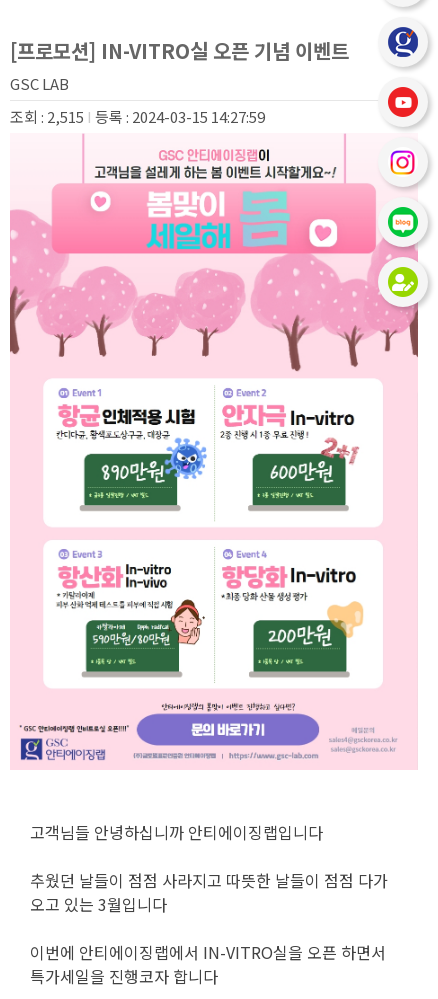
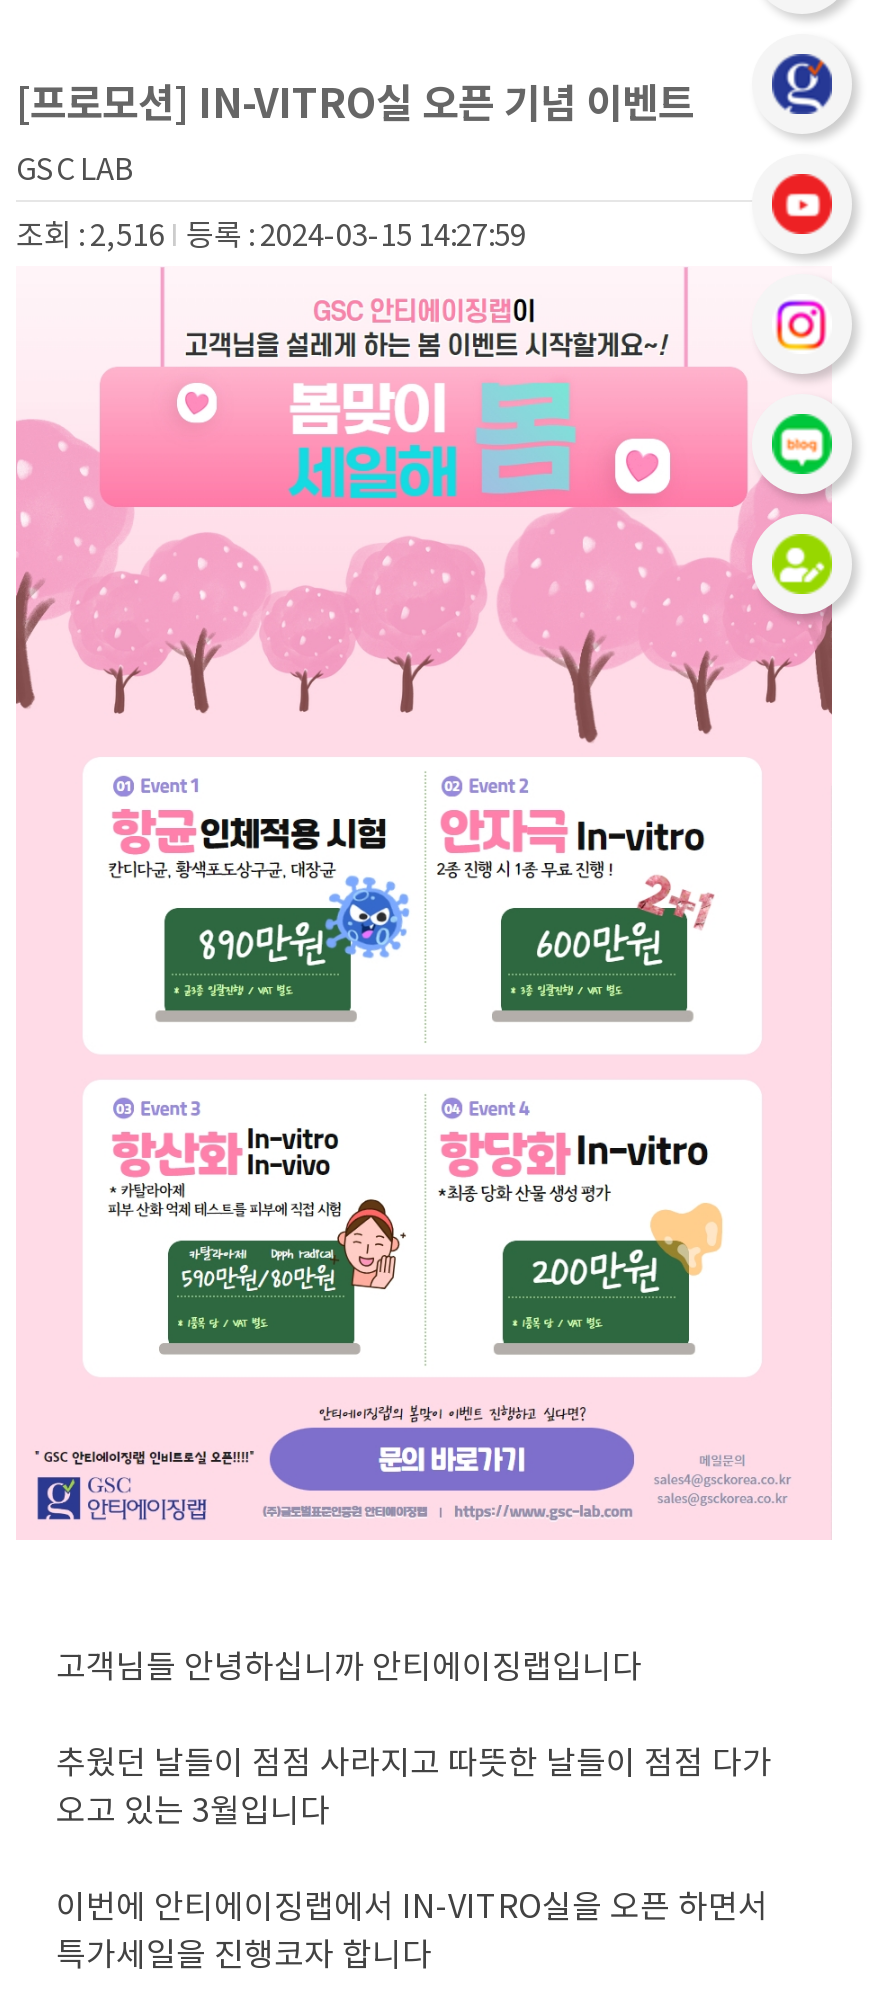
- 조회 : 2,515 I 등록 : 2024-03-15 14:27:59
+ 조회 : 2,516 I 등록 : 2024-03-15 14:27:59
